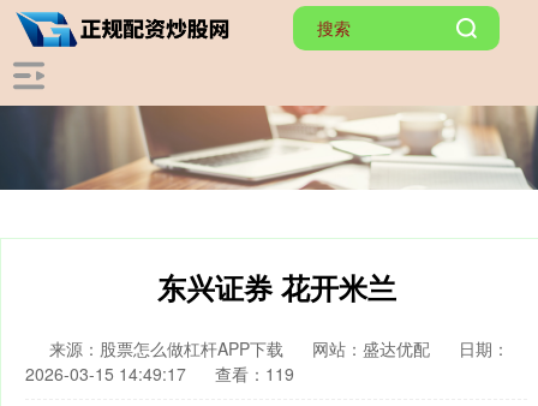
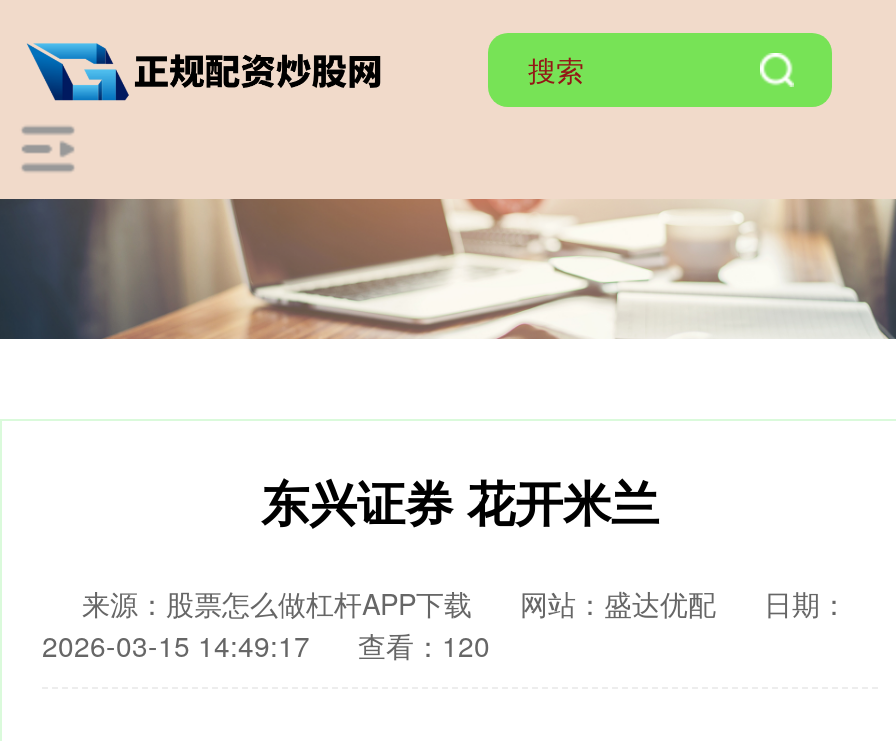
- 2026-03-15 14:49:17 查看：119
+ 2026-03-15 14:49:17 查看：120
